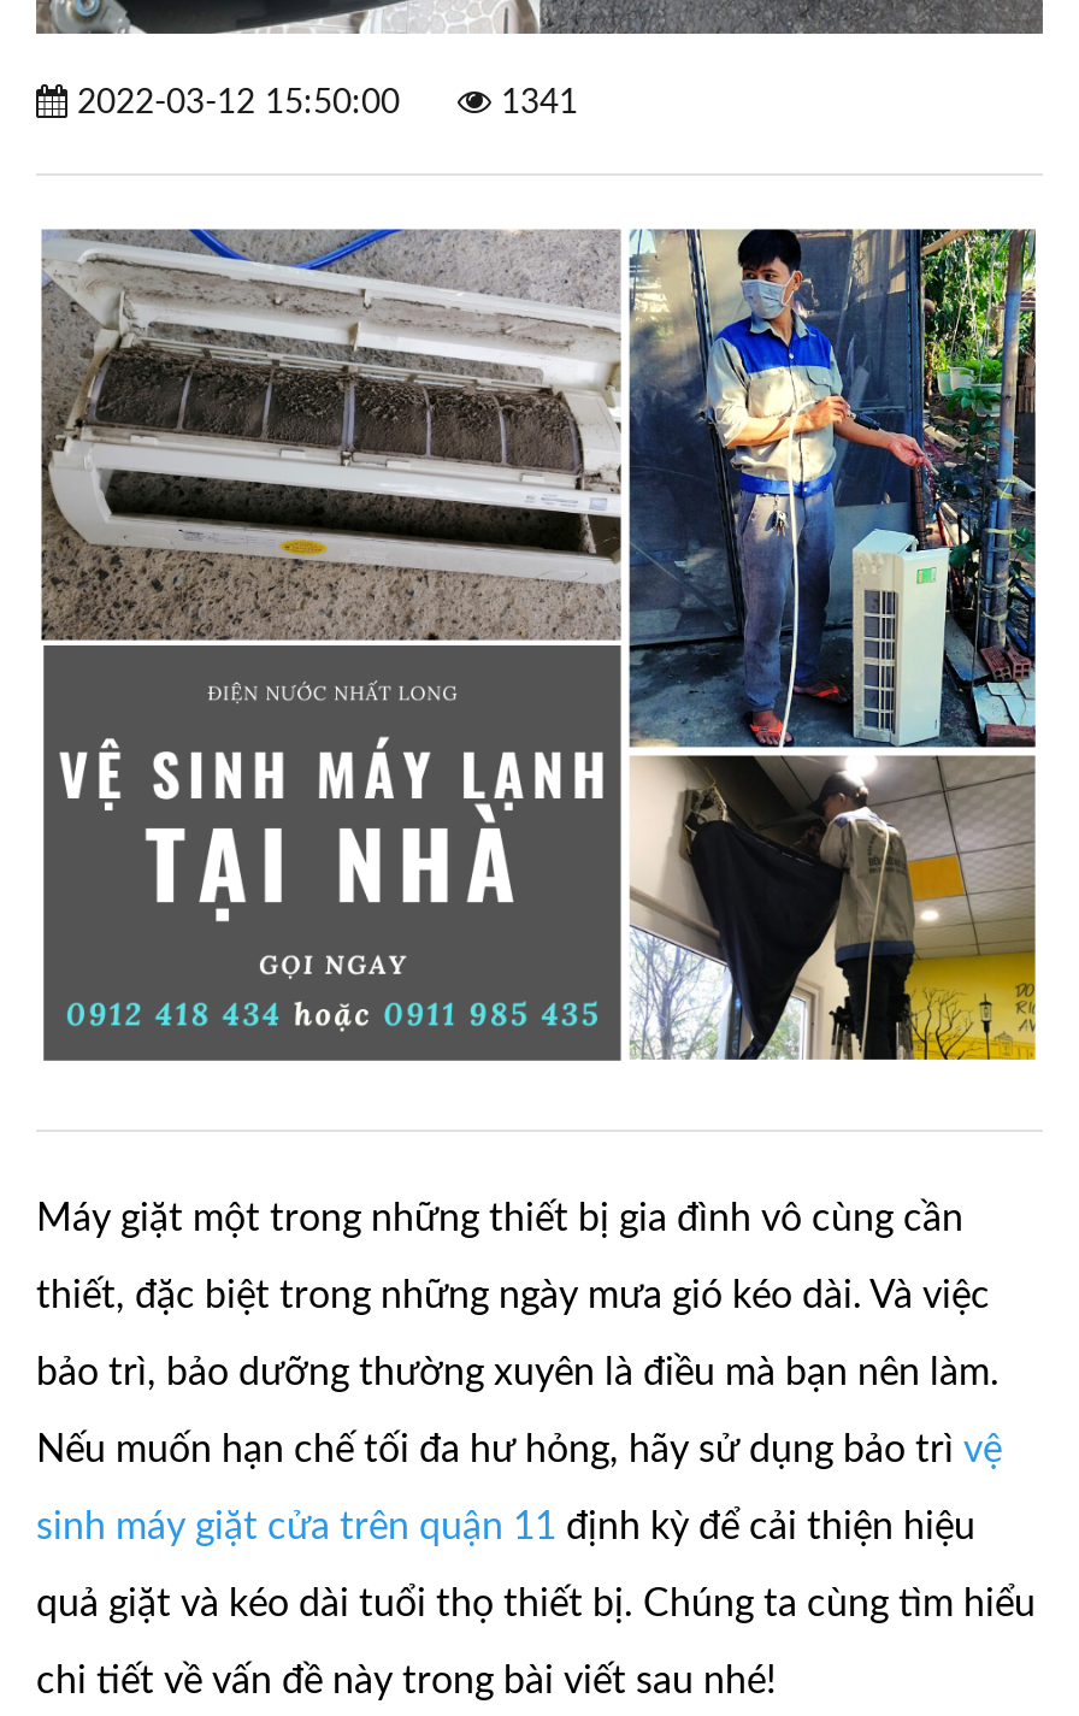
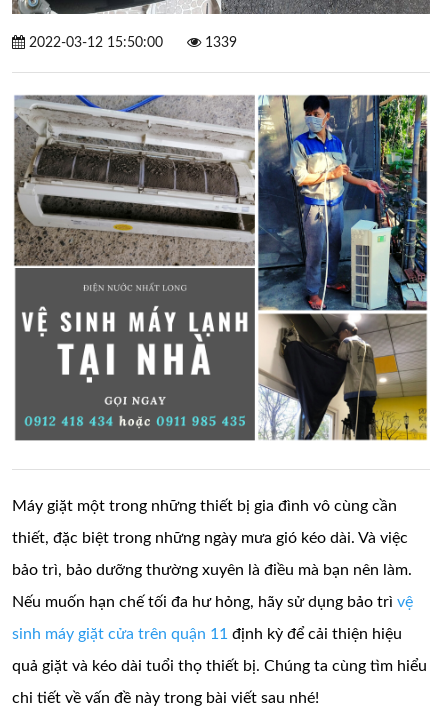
- 1341
+ 1339
